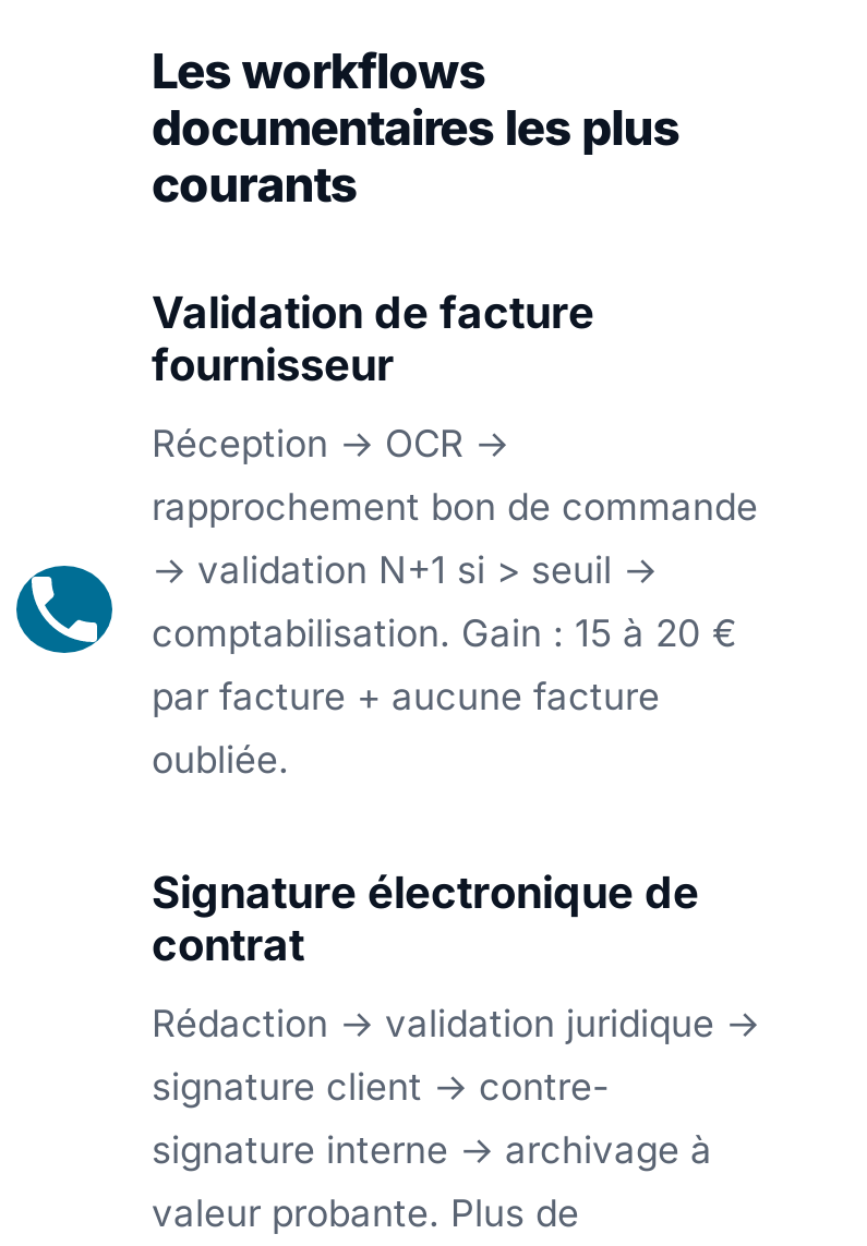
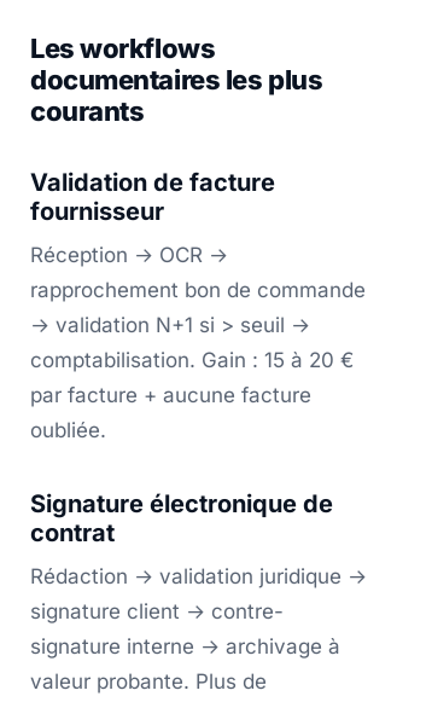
- [image]
